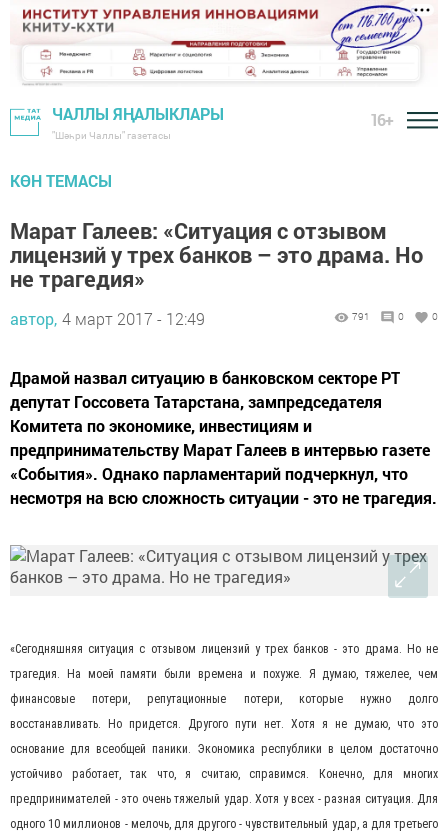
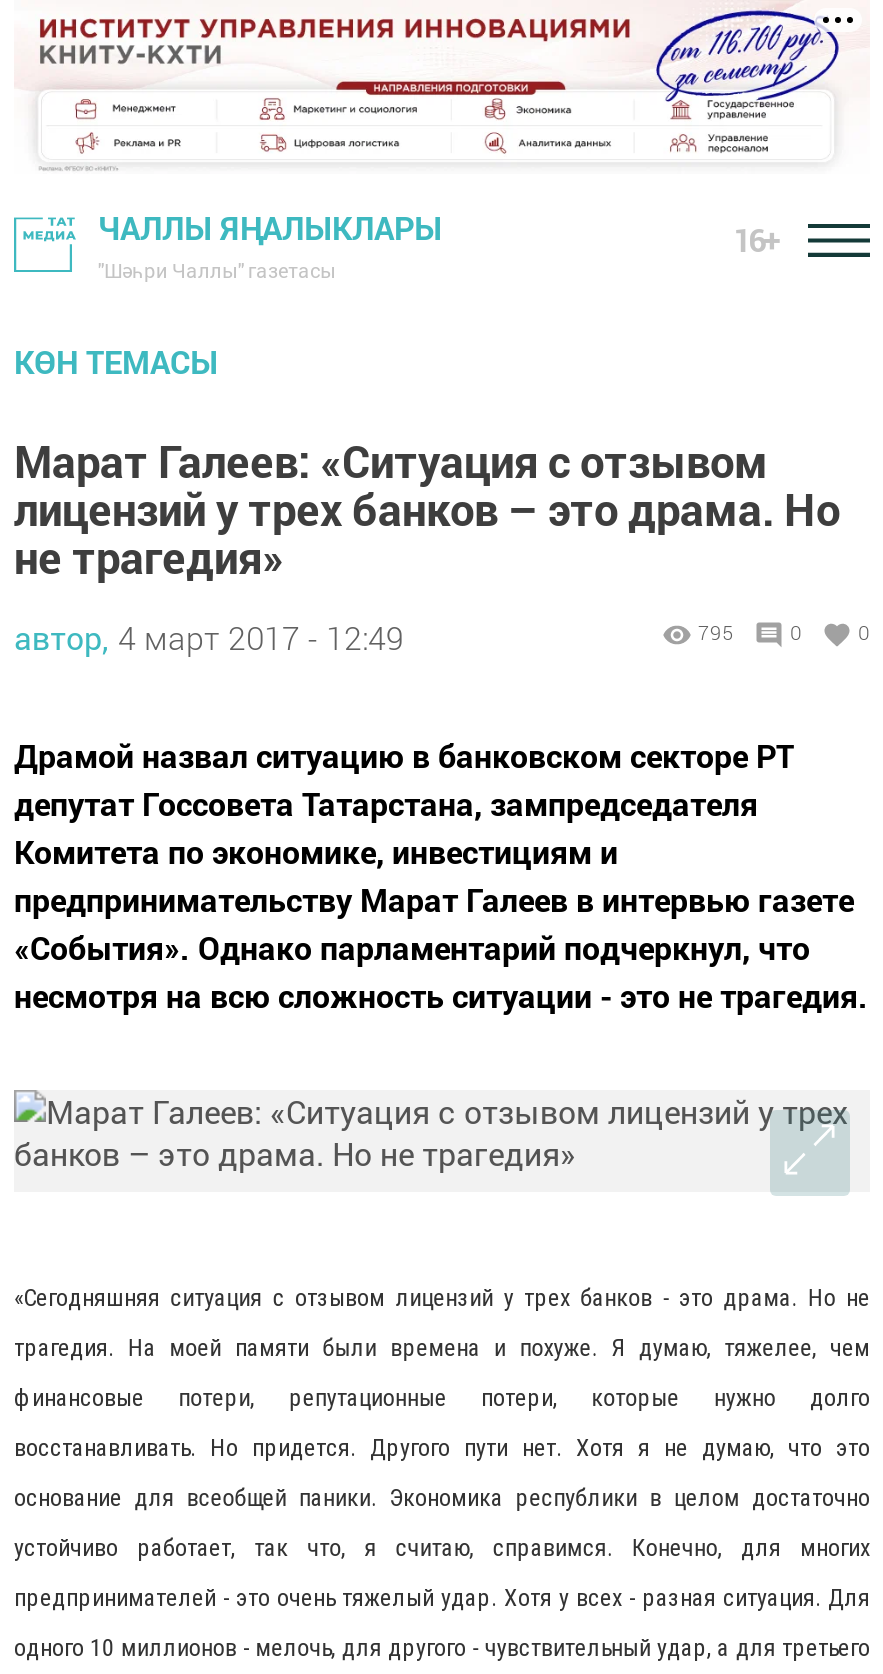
- 791
+ 795
